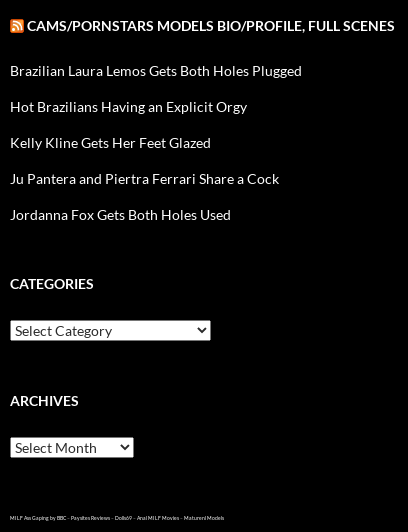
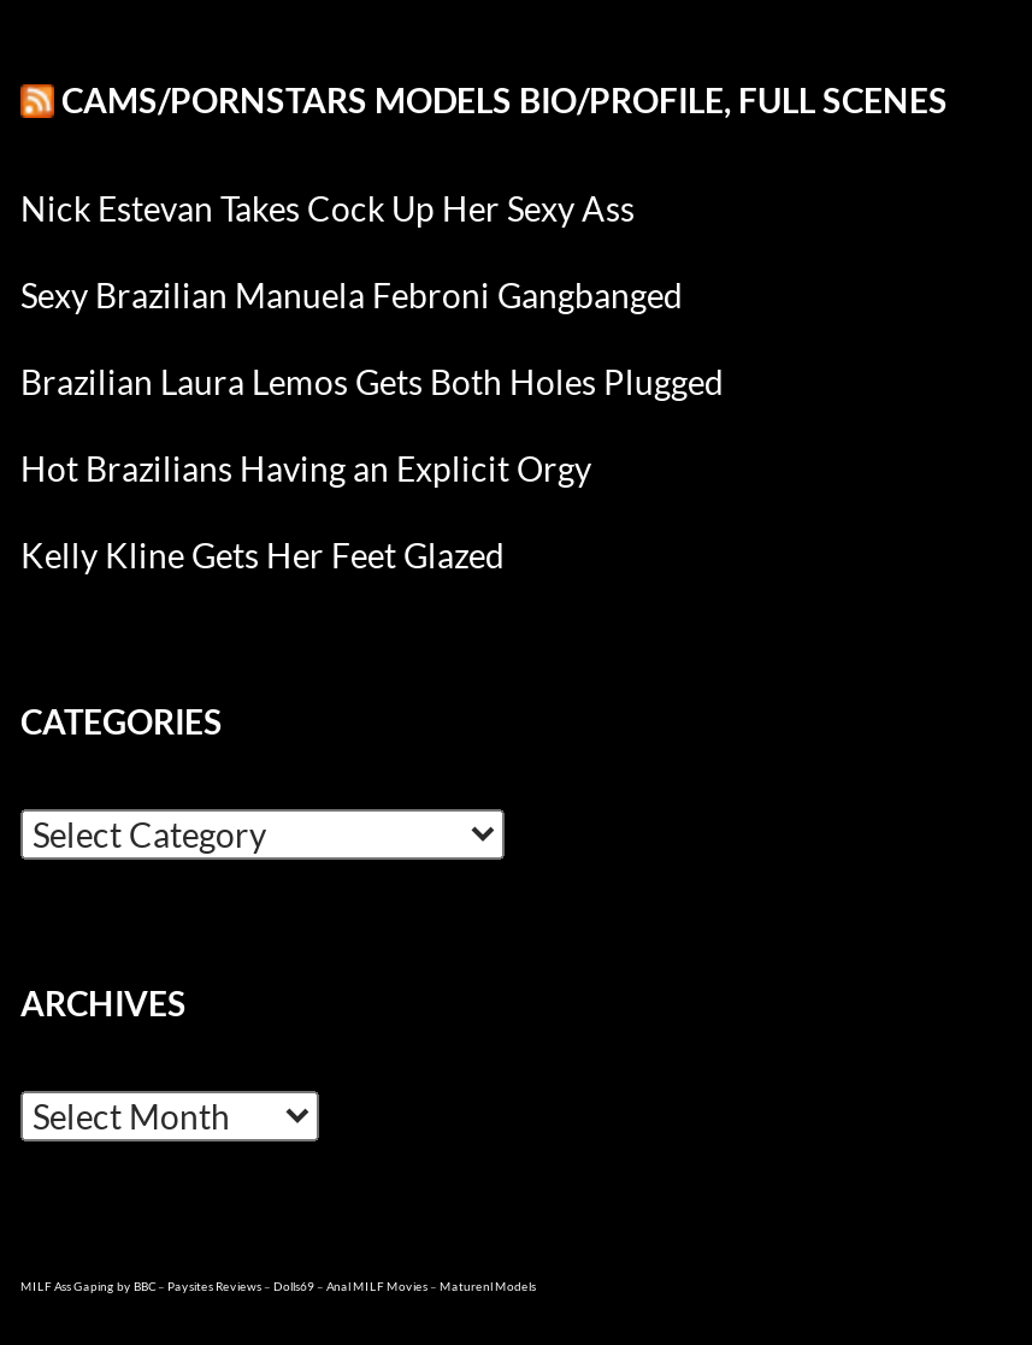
+ Nick Estevan Takes Cock Up Her Sexy Ass
+ Sexy Brazilian Manuela Febroni Gangbanged

moved down: Brazilian Laura Lemos Gets Both Holes Plugged | Hot Brazilians Having an Explicit Orgy | Kelly Kline Gets Her Feet Glazed

- Ju Pantera and Piertra Ferrari Share a Cock
- Jordanna Fox Gets Both Holes Used
